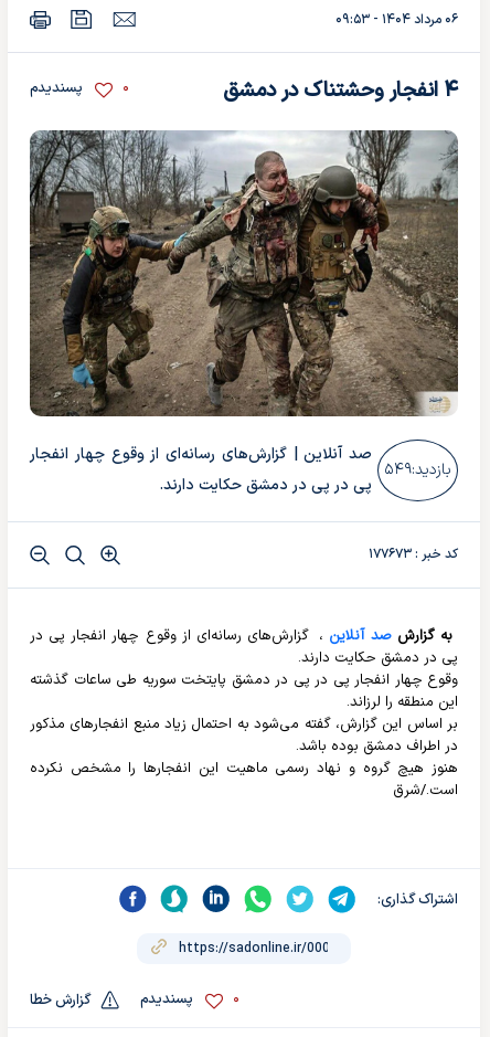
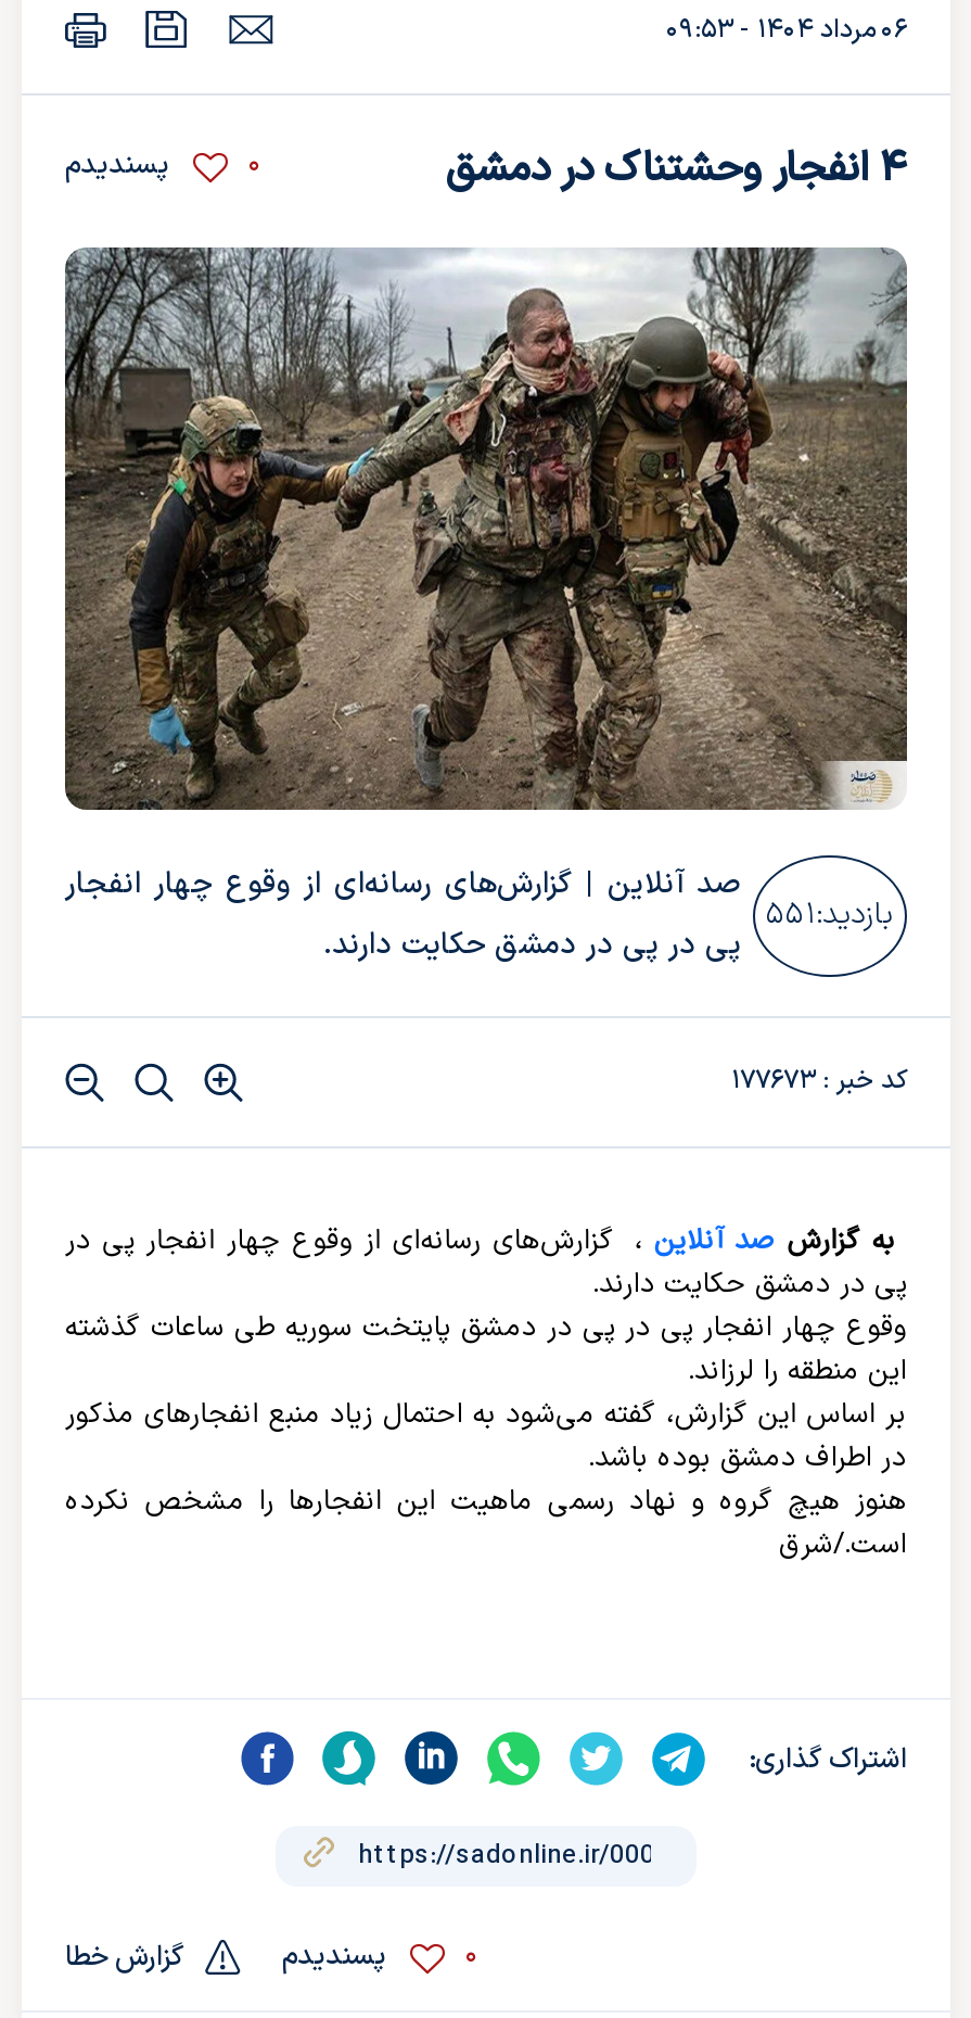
- بازدید:۵۴۹
+ بازدید:۵۵۱
